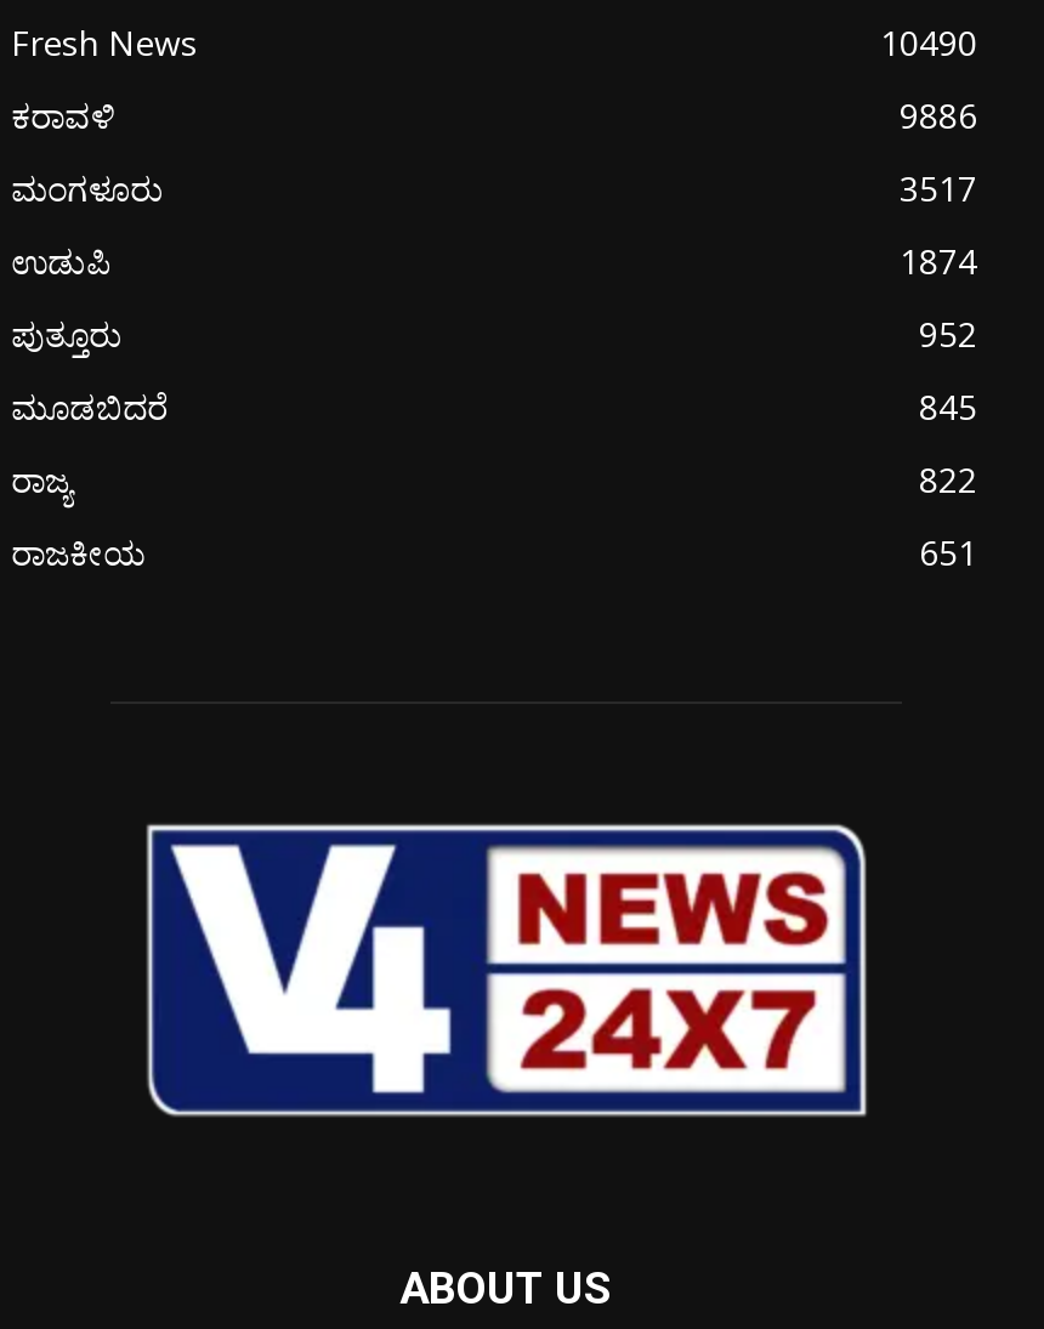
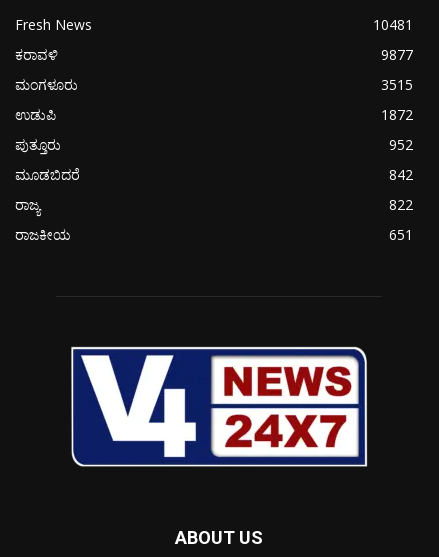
- 10490
+ 10481

- 9886
+ 9877

- 3517
+ 3515

- 1874
+ 1872

- 845
+ 842
